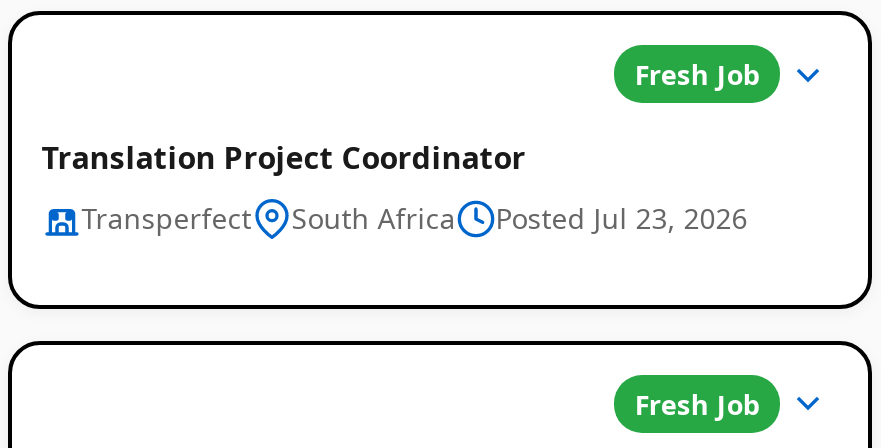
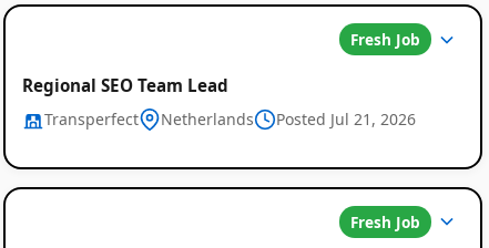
- Translation Project Coordinator
+ Regional SEO Team Lead

- South Africa
- Posted Jul 23, 2026
+ Netherlands
+ Posted Jul 21, 2026
